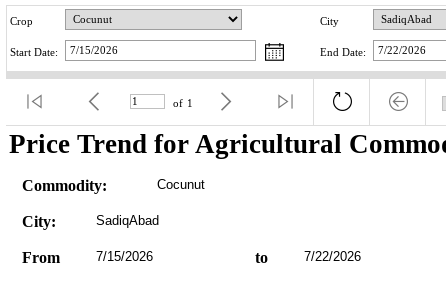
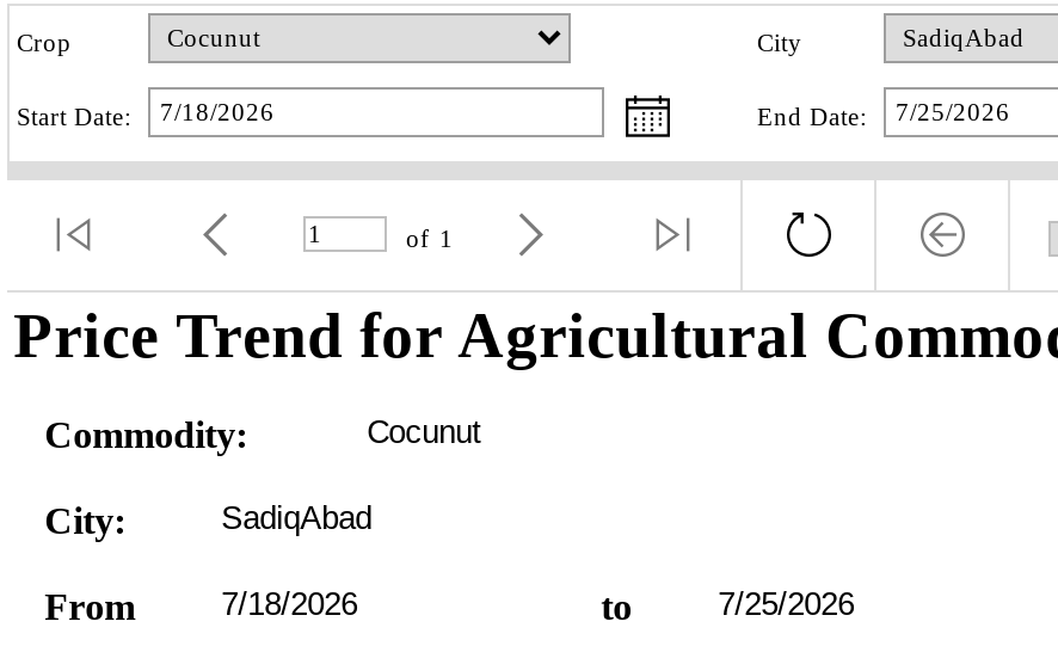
- 7/15/2026
+ 7/18/2026

- 7/22/2026
+ 7/25/2026
